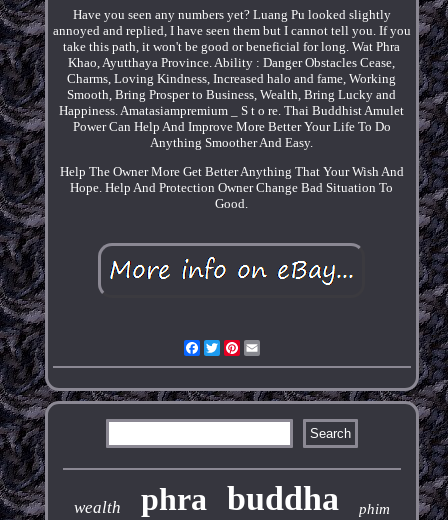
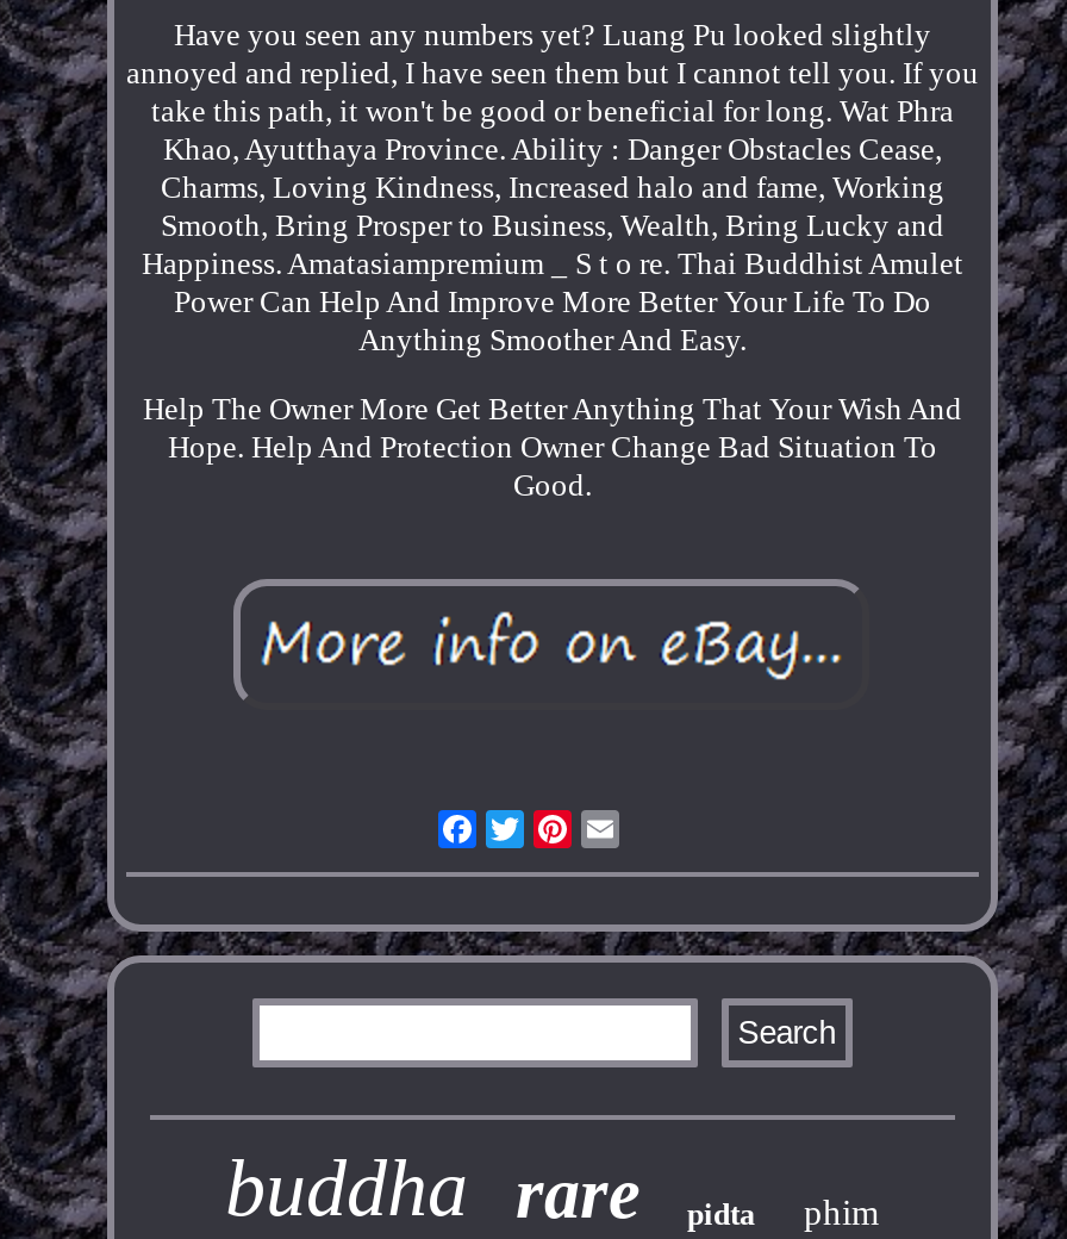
- wealth
- phra buddha
+ buddha
+ rare
+ pidta
